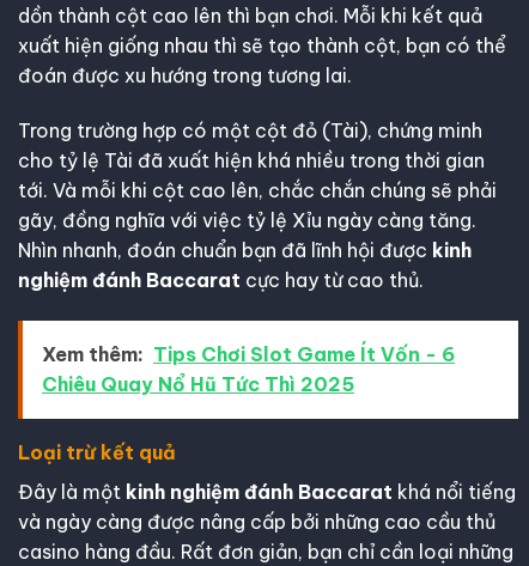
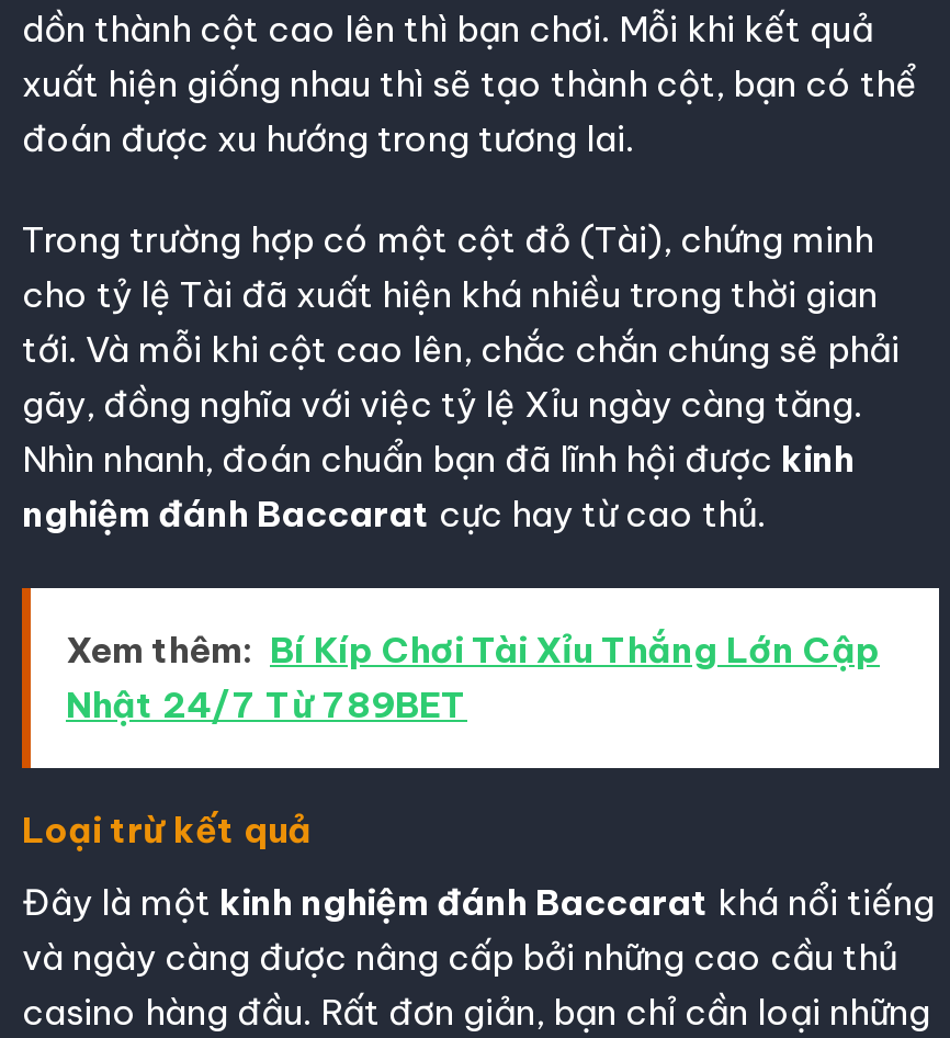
- Xem thêm: Tips Chơi Slot Game Ít Vốn - 6
- Chiêu Quay Nổ Hũ Tức Thì 2025
+ Xem thêm: Bí Kíp Chơi Tài Xỉu Thắng Lớn Cập
+ Nhật 24/7 Từ 789BET
